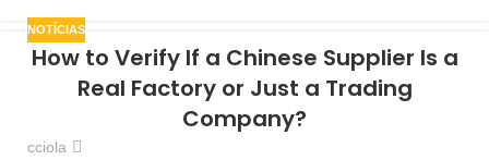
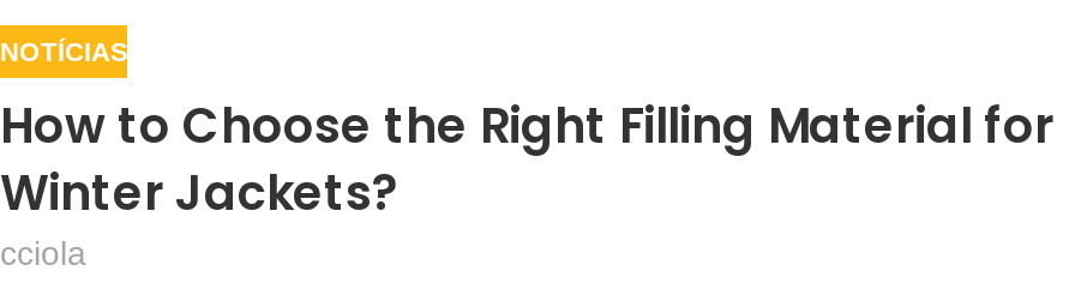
- How to Verify If a Chinese Supplier Is a
- Real Factory or Just a Trading
- Company?
+ How to Choose the Right Filling Material for
+ Winter Jackets?
